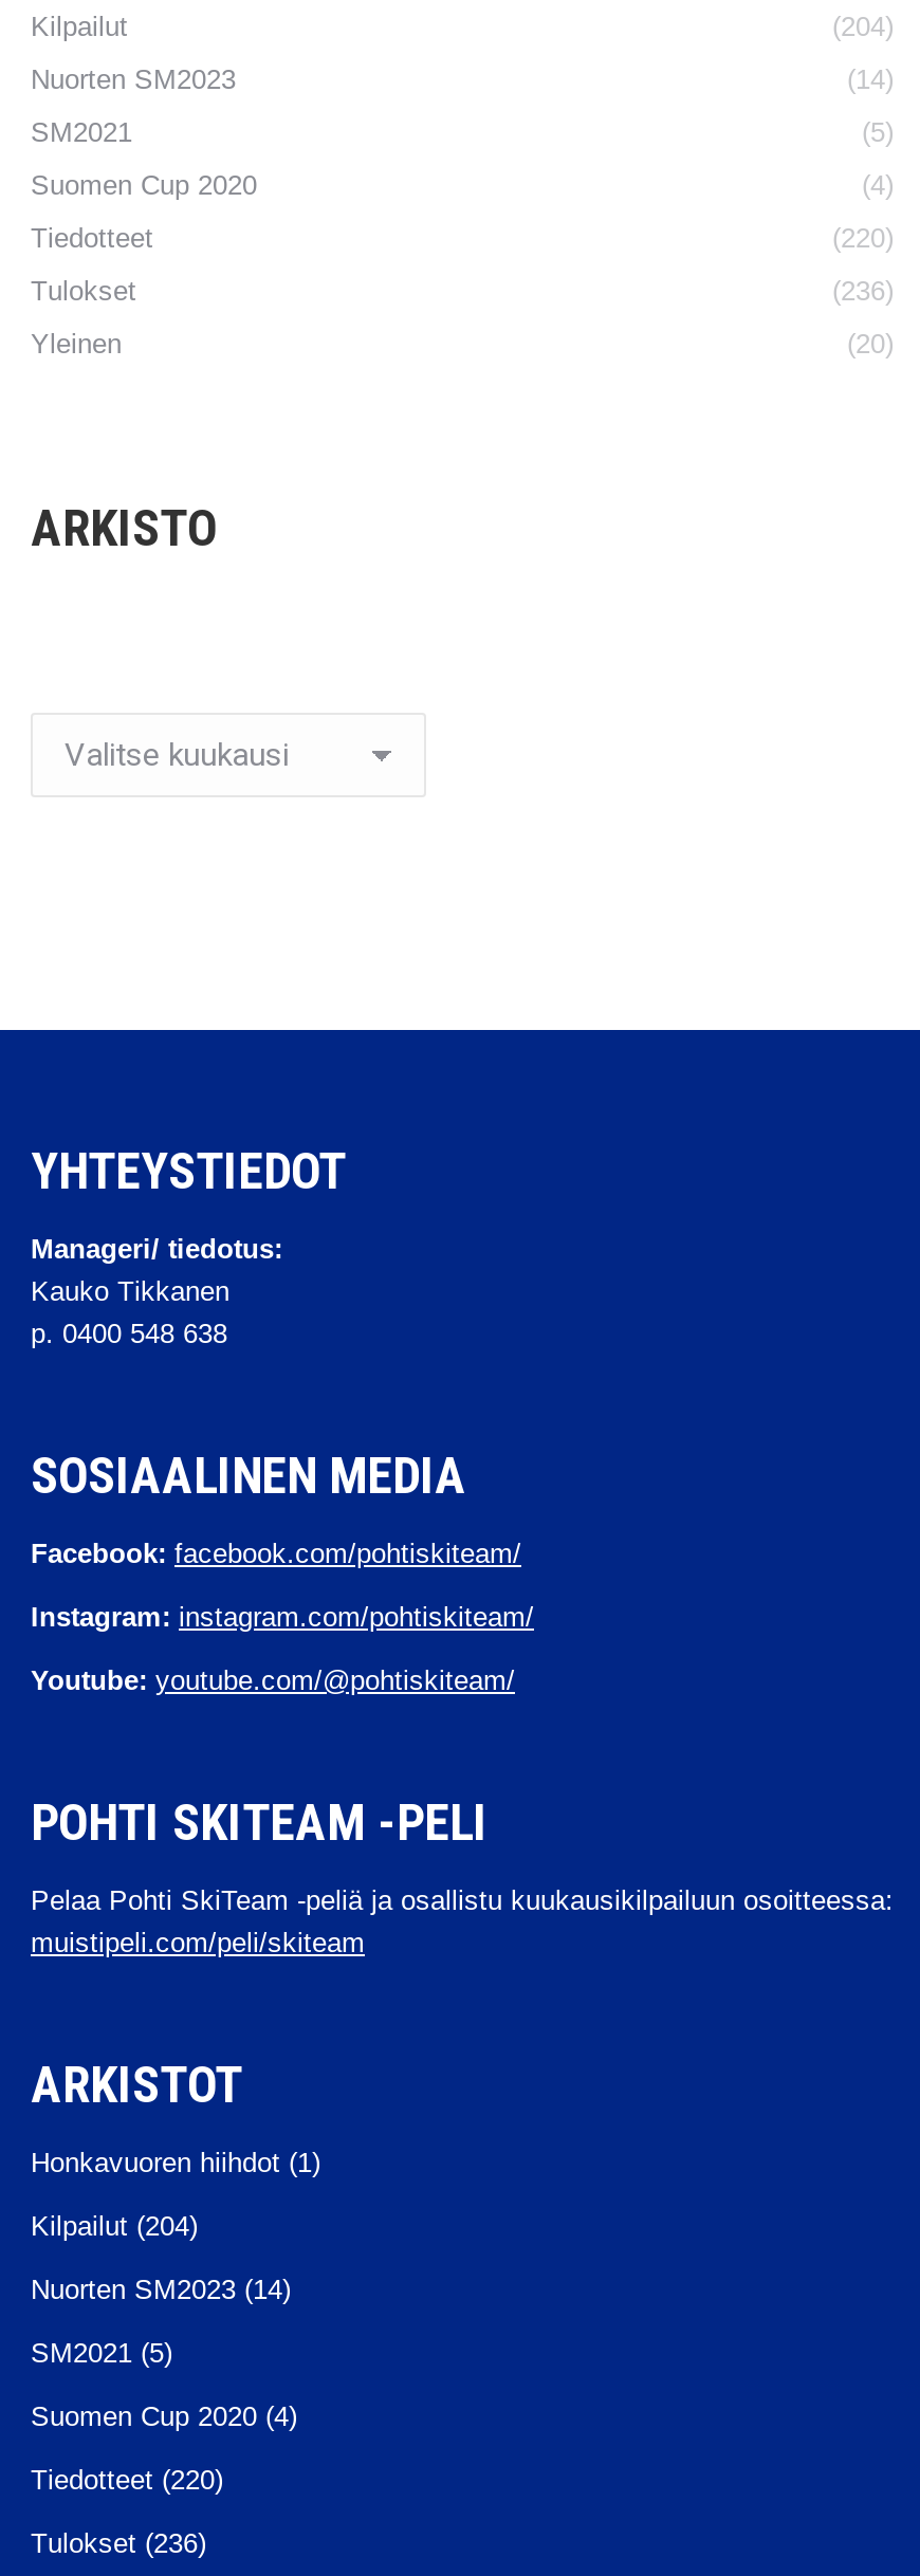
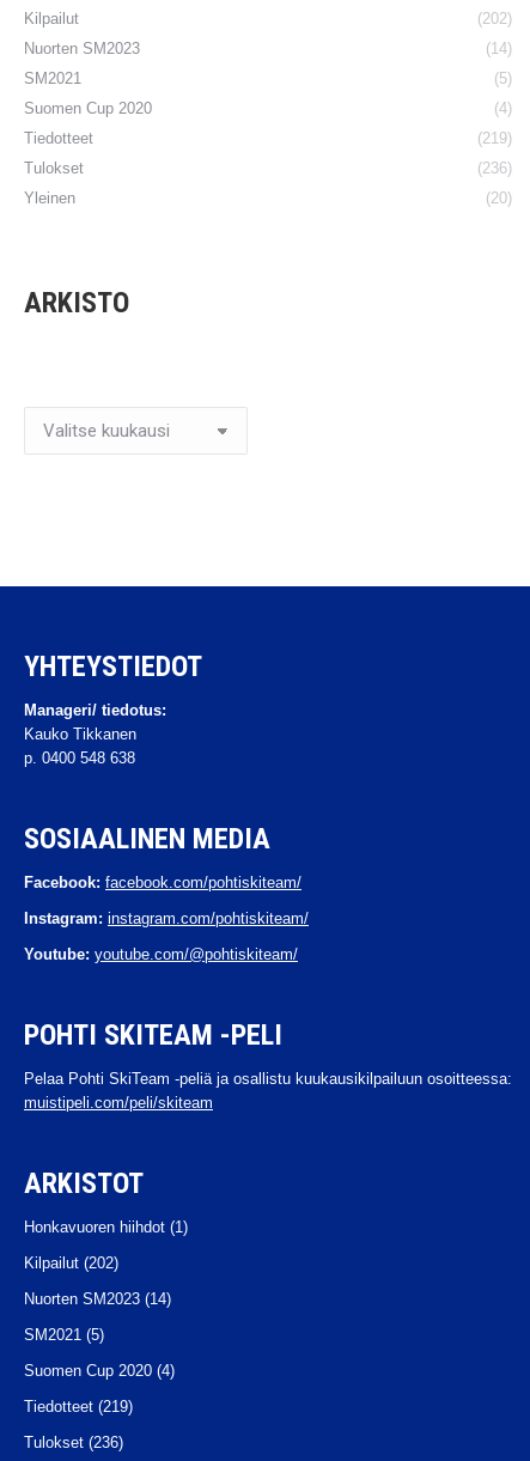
- (204)
+ (202)

- (220)
+ (219)

- Kilpailut (204)
+ Kilpailut (202)

- Tiedotteet (220)
+ Tiedotteet (219)
